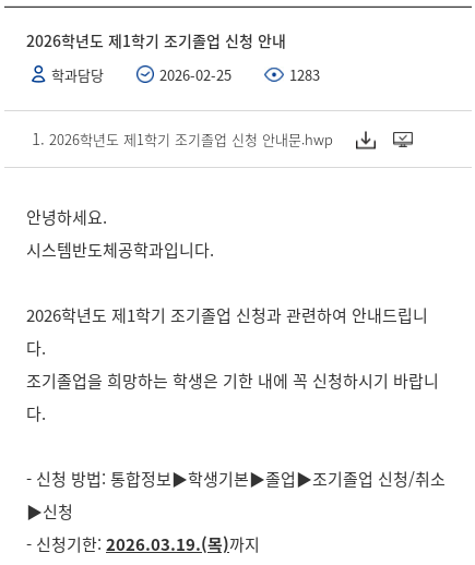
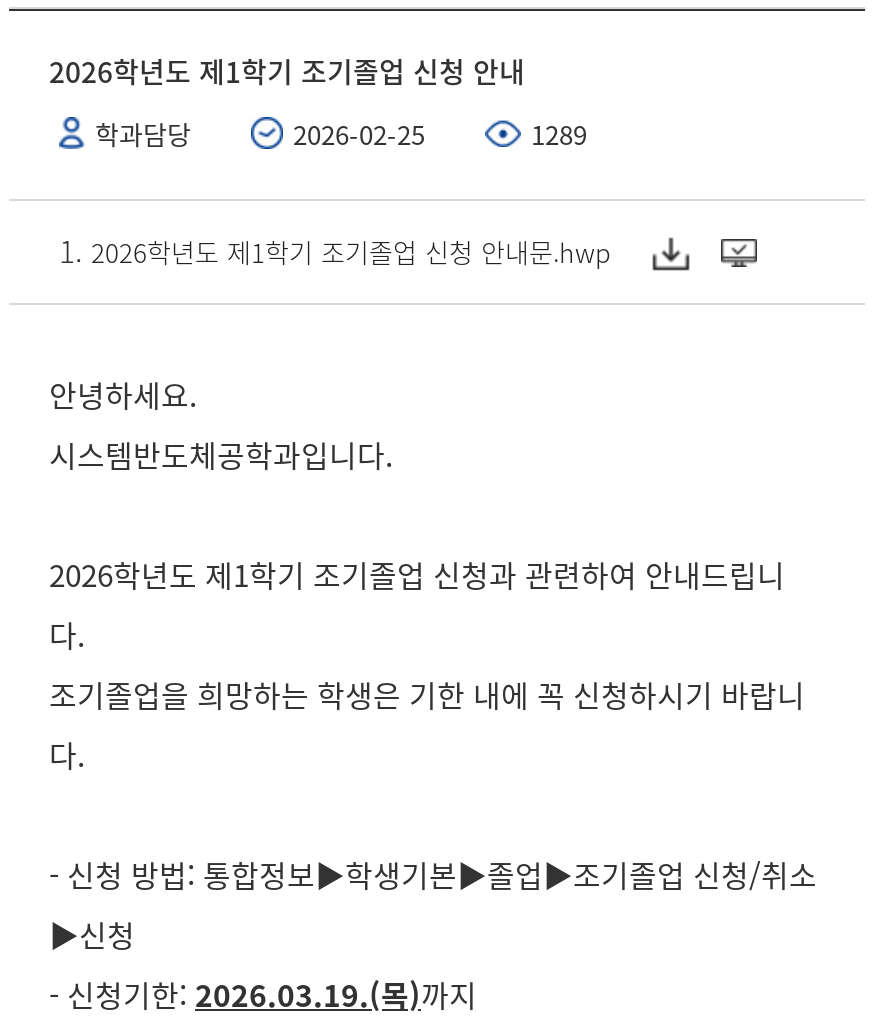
- 1283
+ 1289
